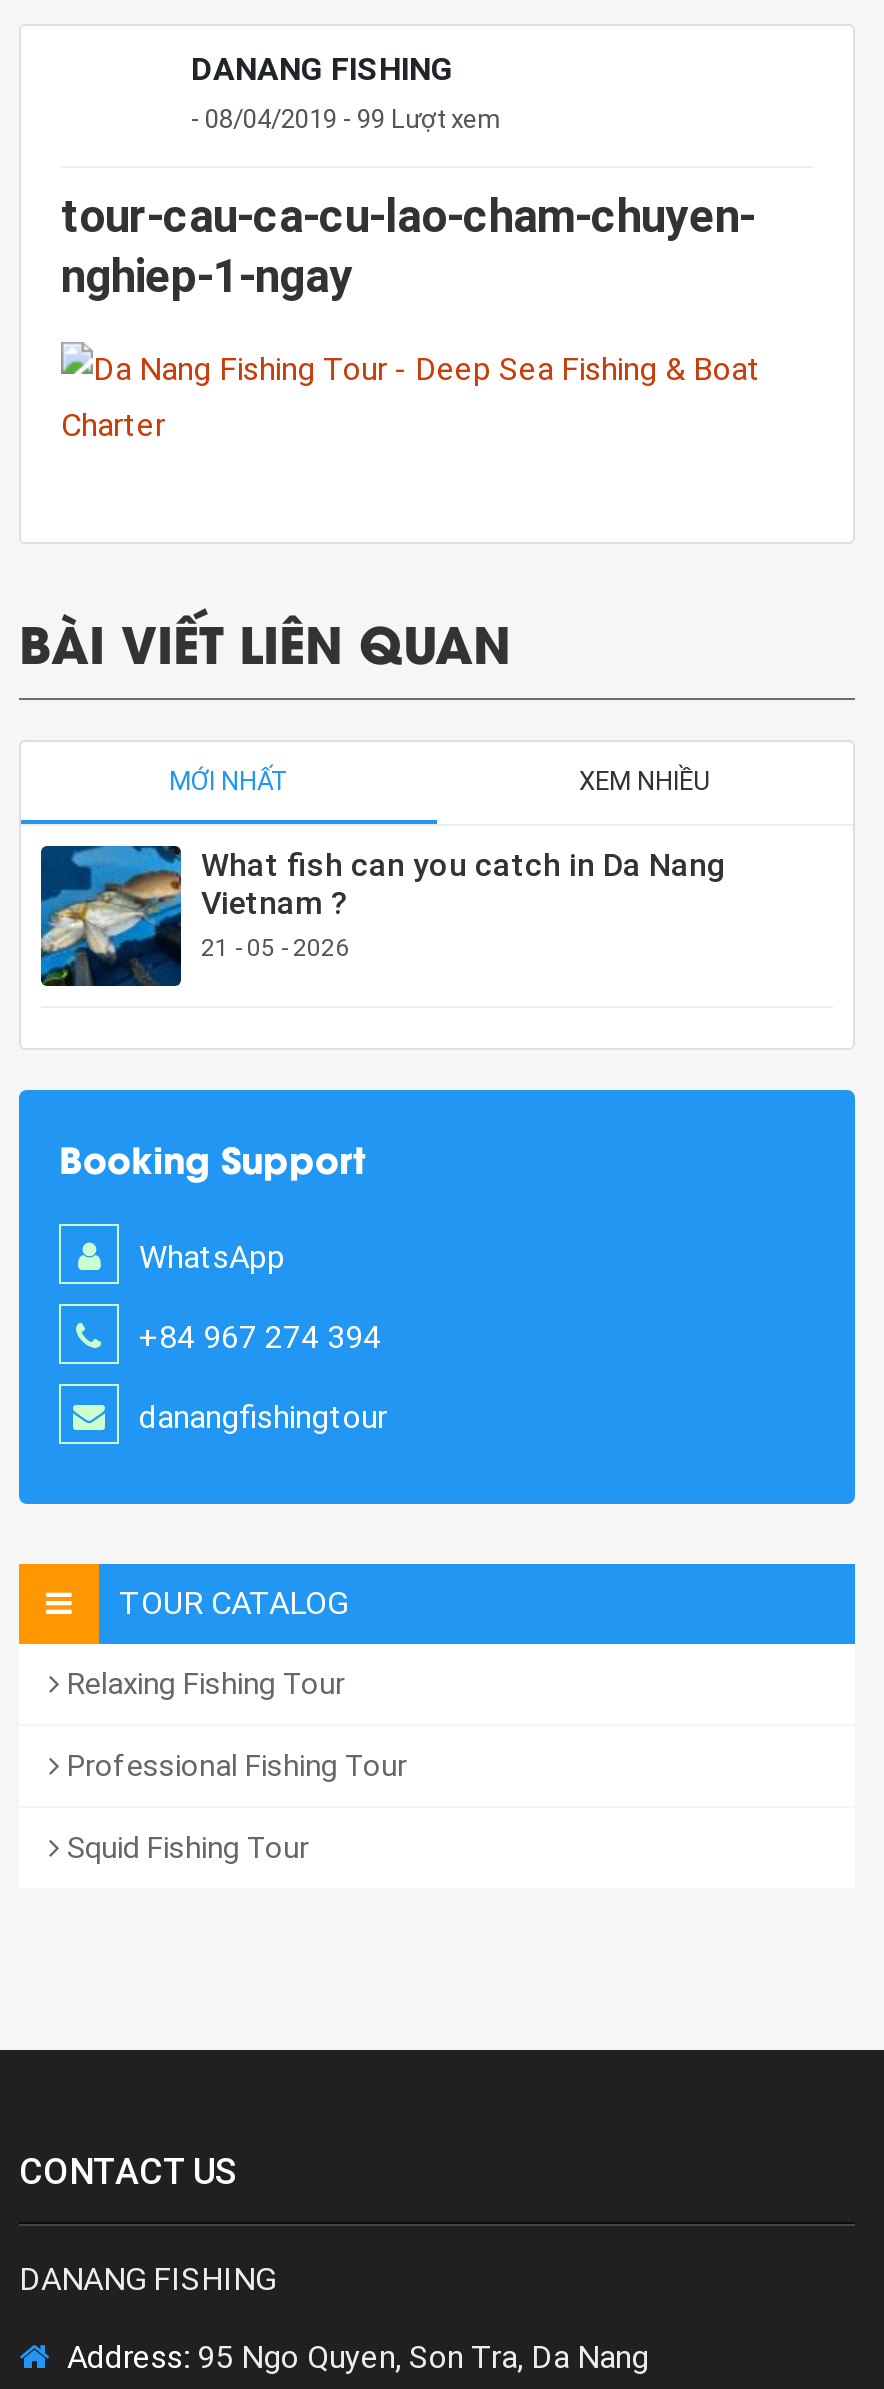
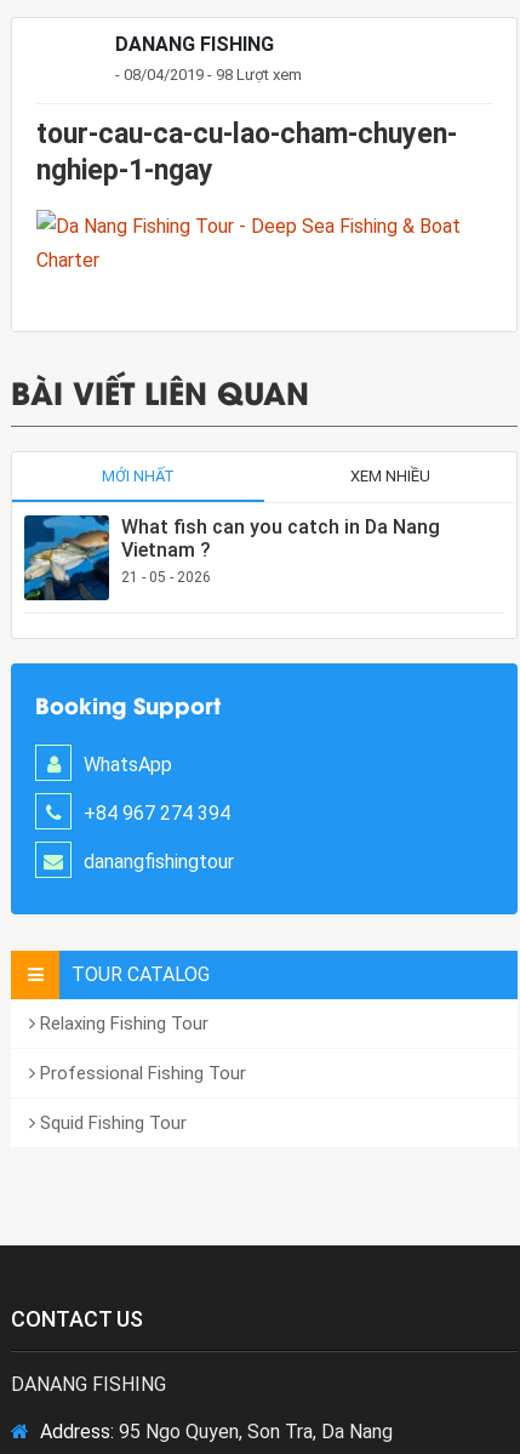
- - 08/04/2019 - 99 Lượt xem
+ - 08/04/2019 - 98 Lượt xem
